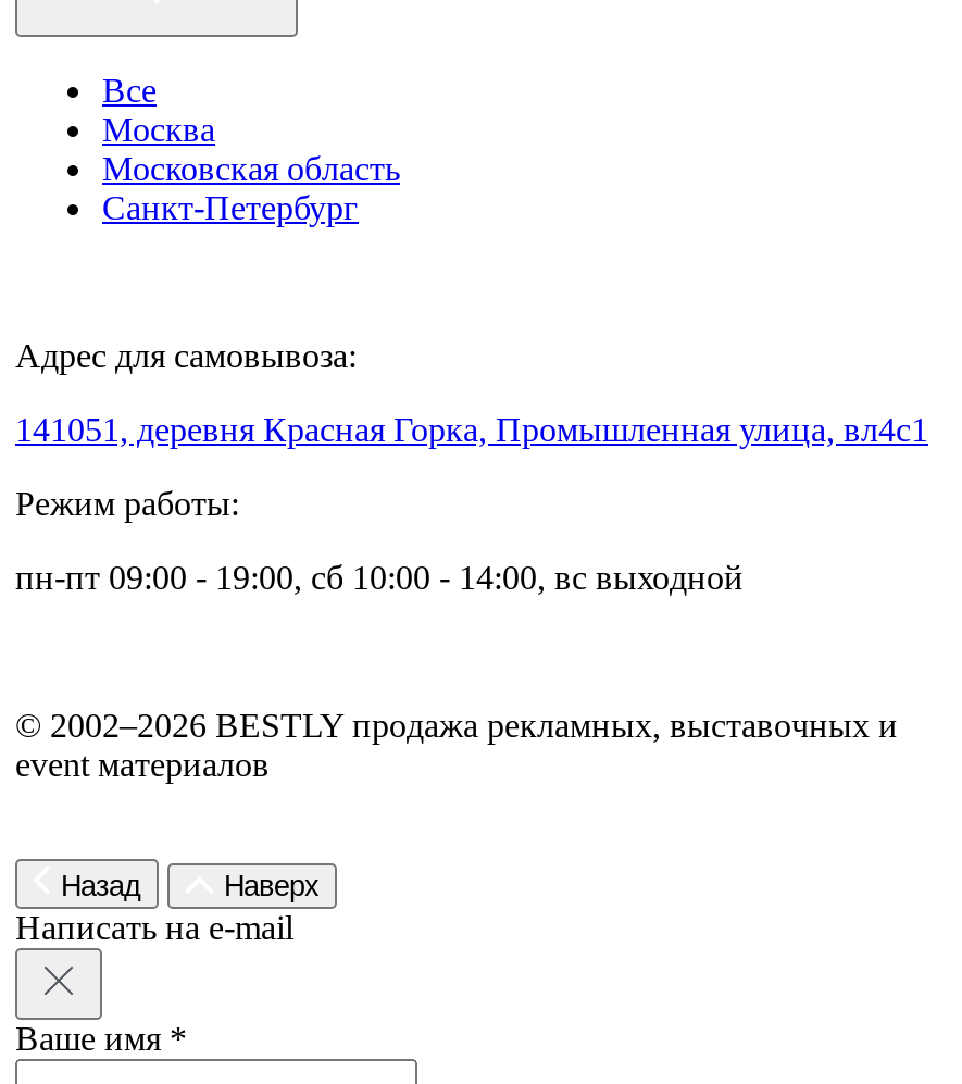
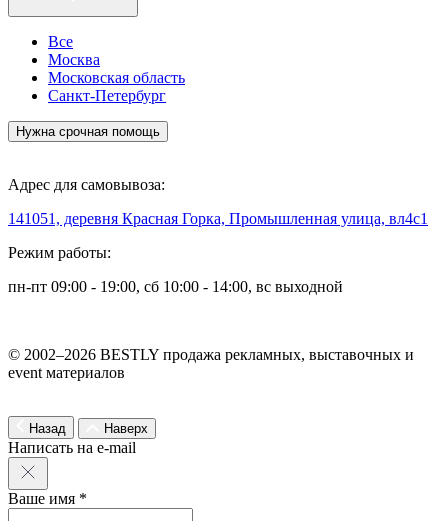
+ Нужна срочная помощь
